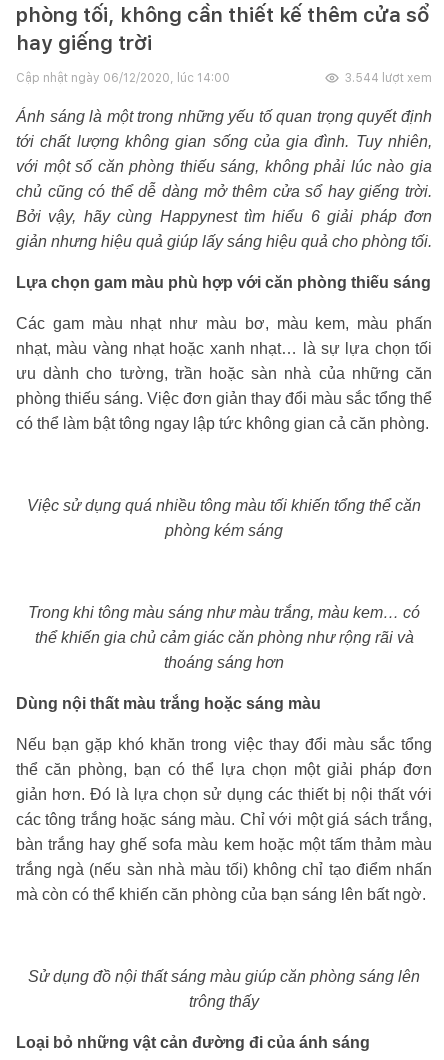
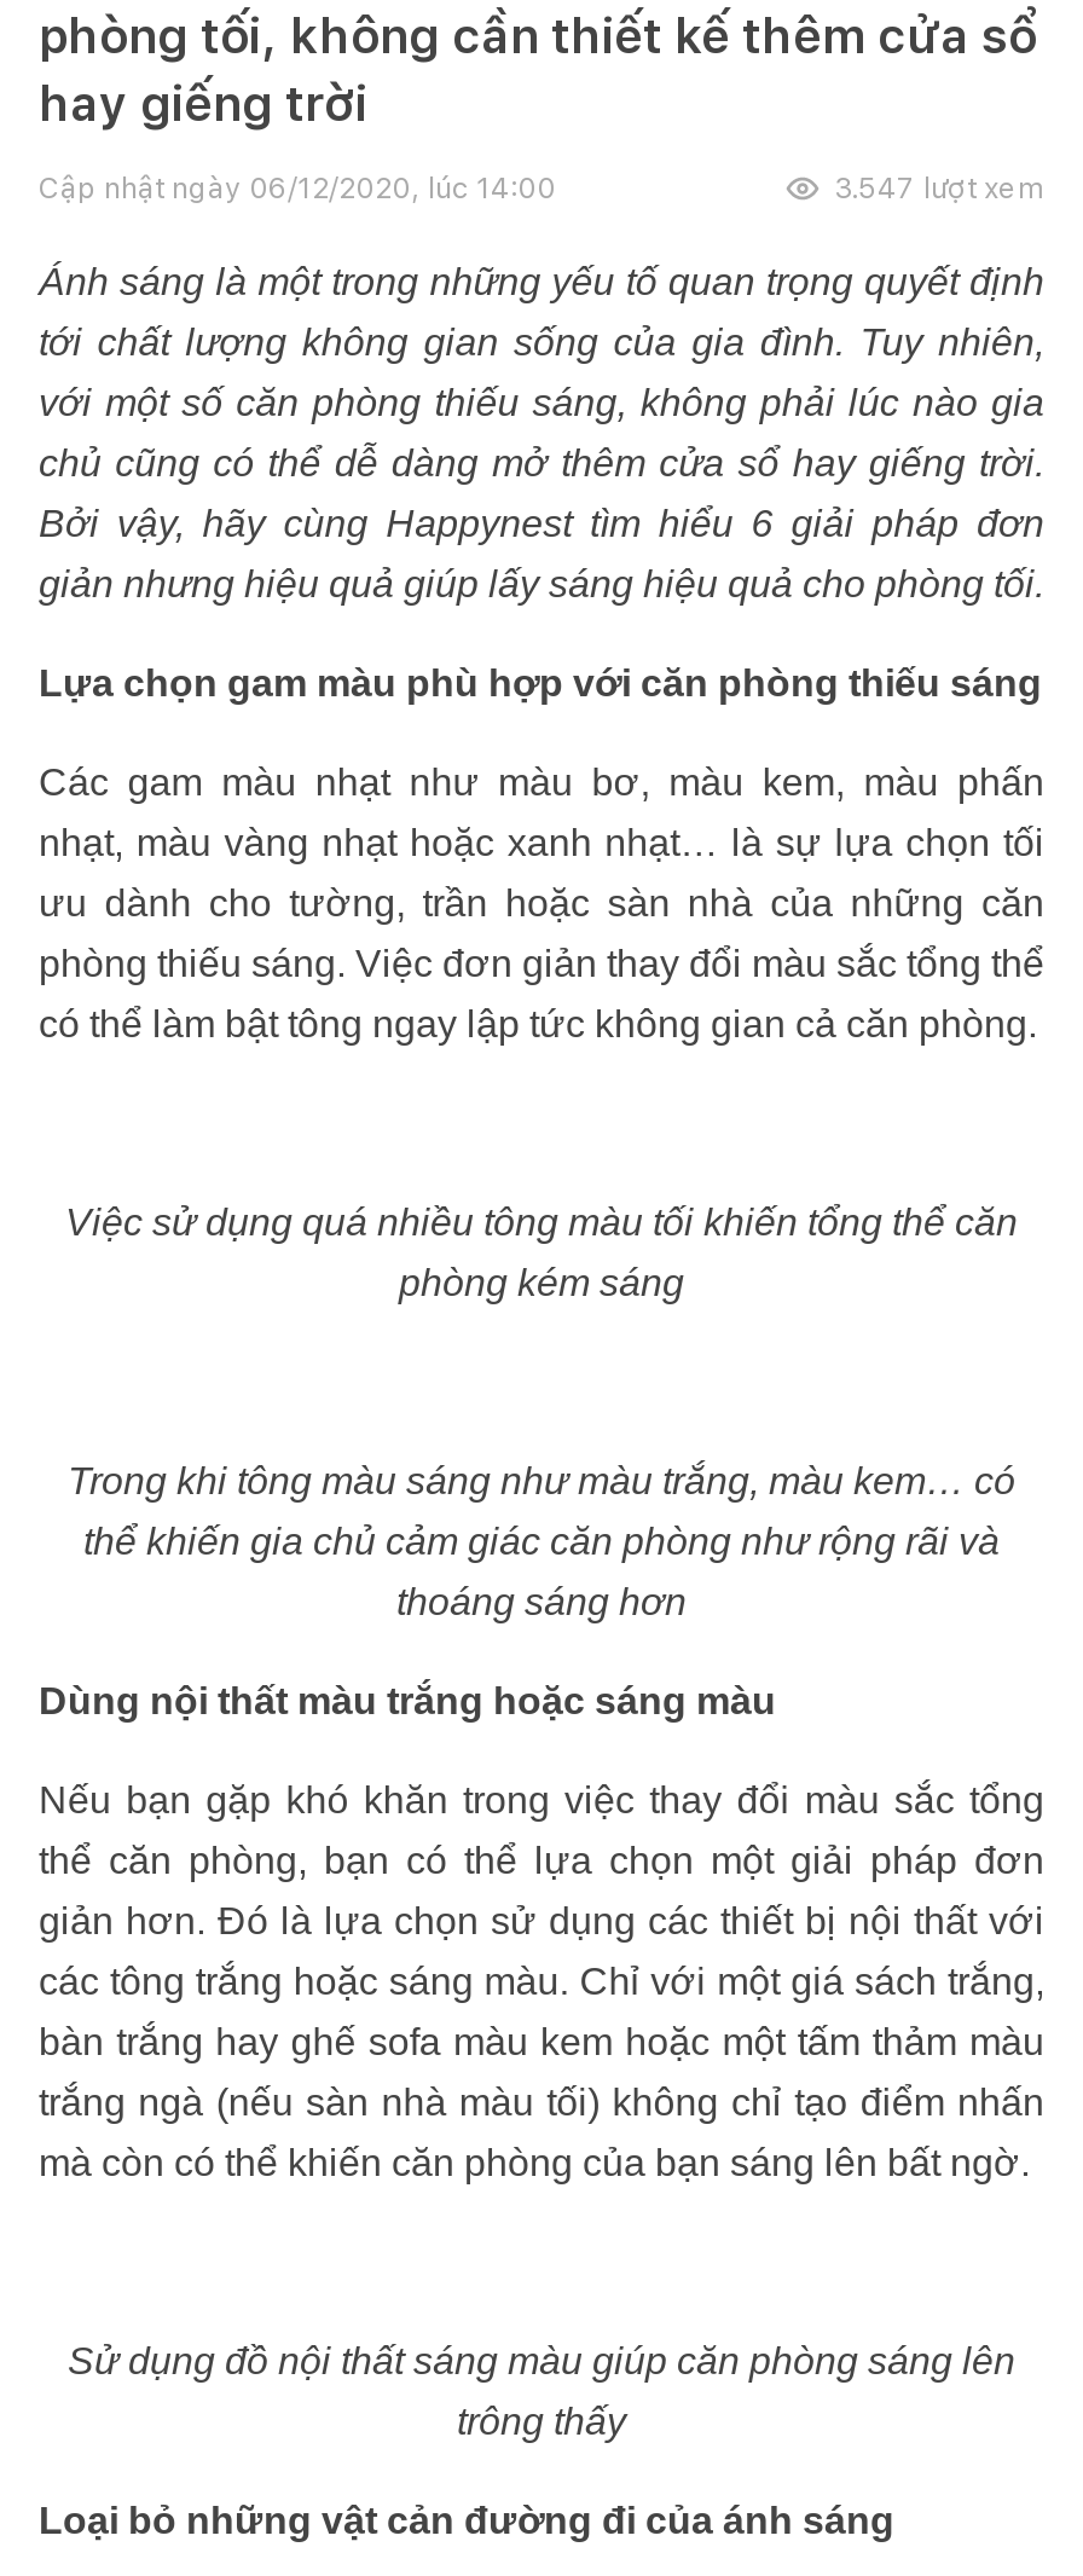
- 3.544 lượt xem
+ 3.547 lượt xem
